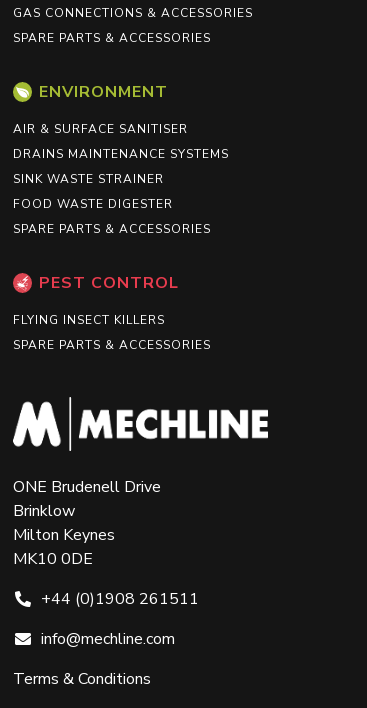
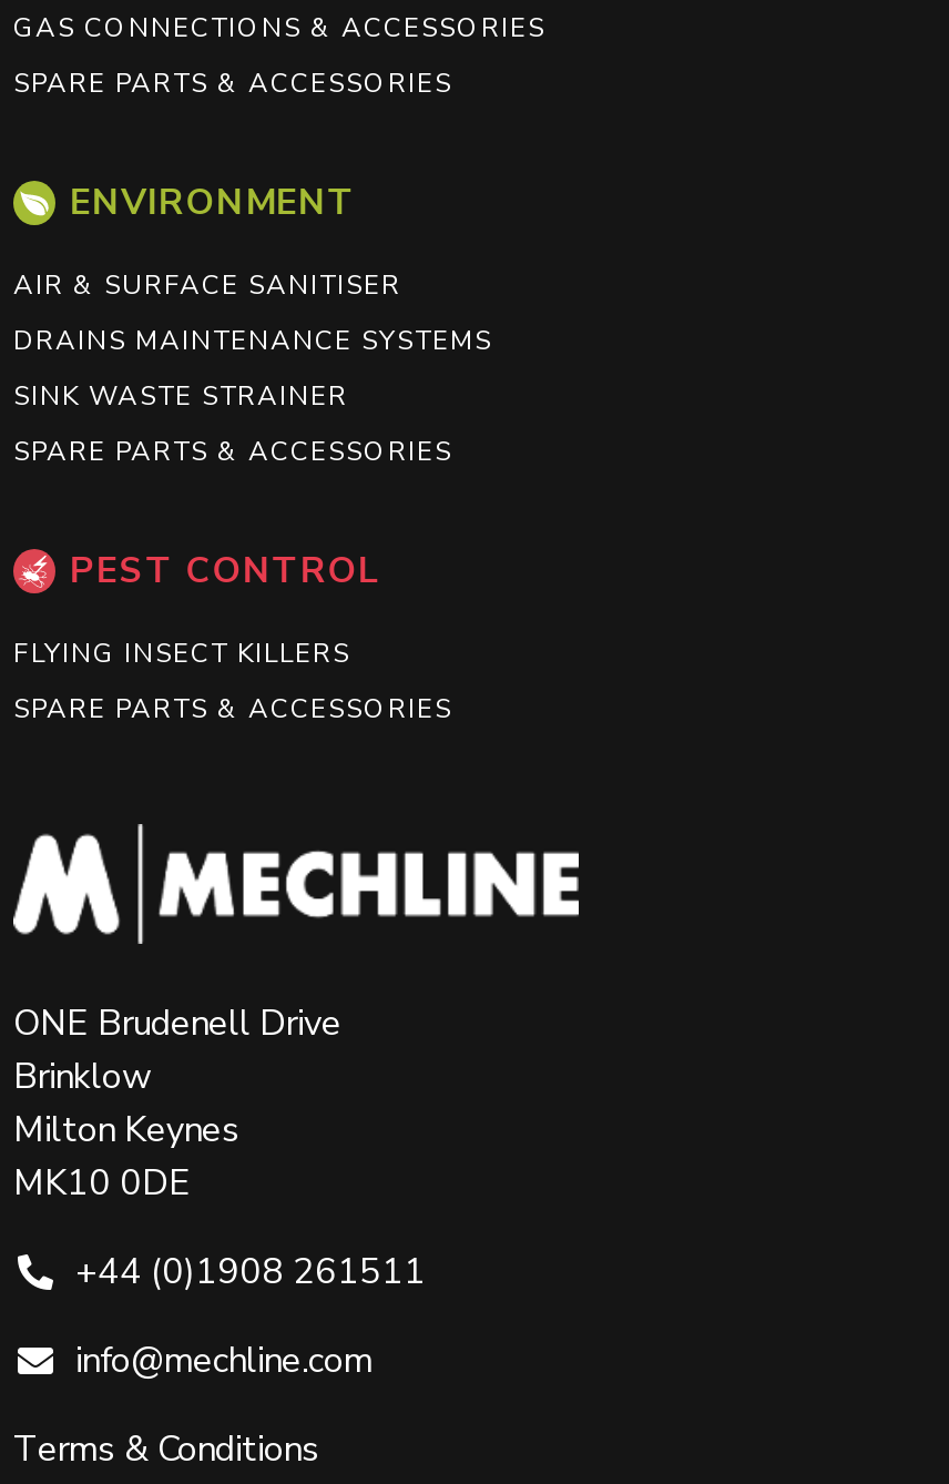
- FOOD WASTE DIGESTER
